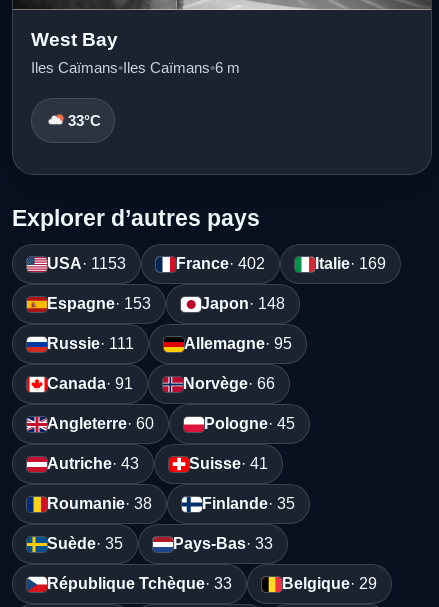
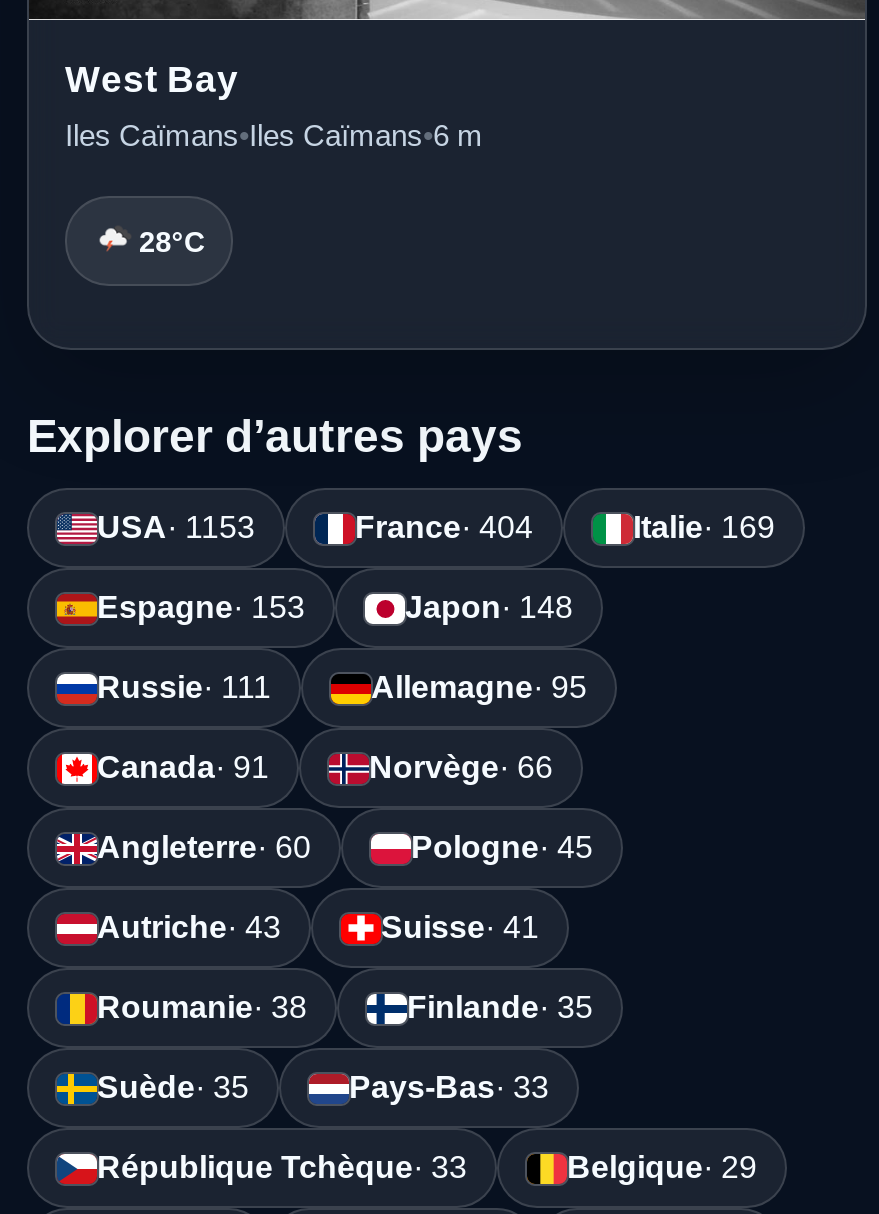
- 33°C
+ 28°C

- France · 402
+ France · 404
